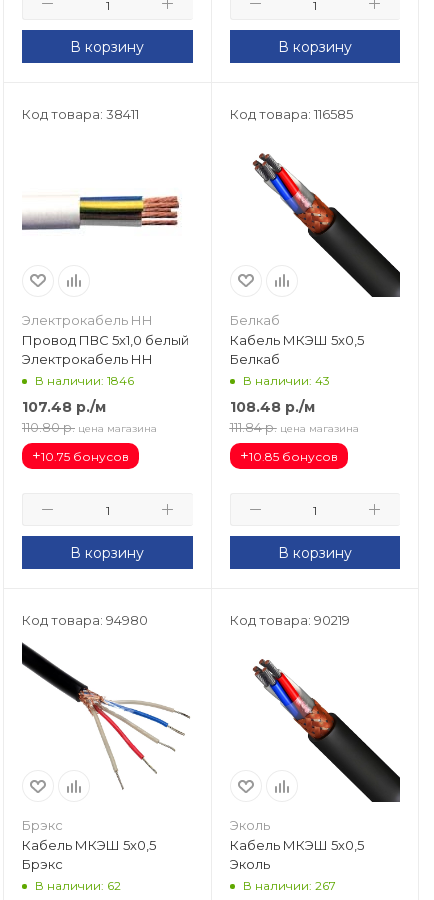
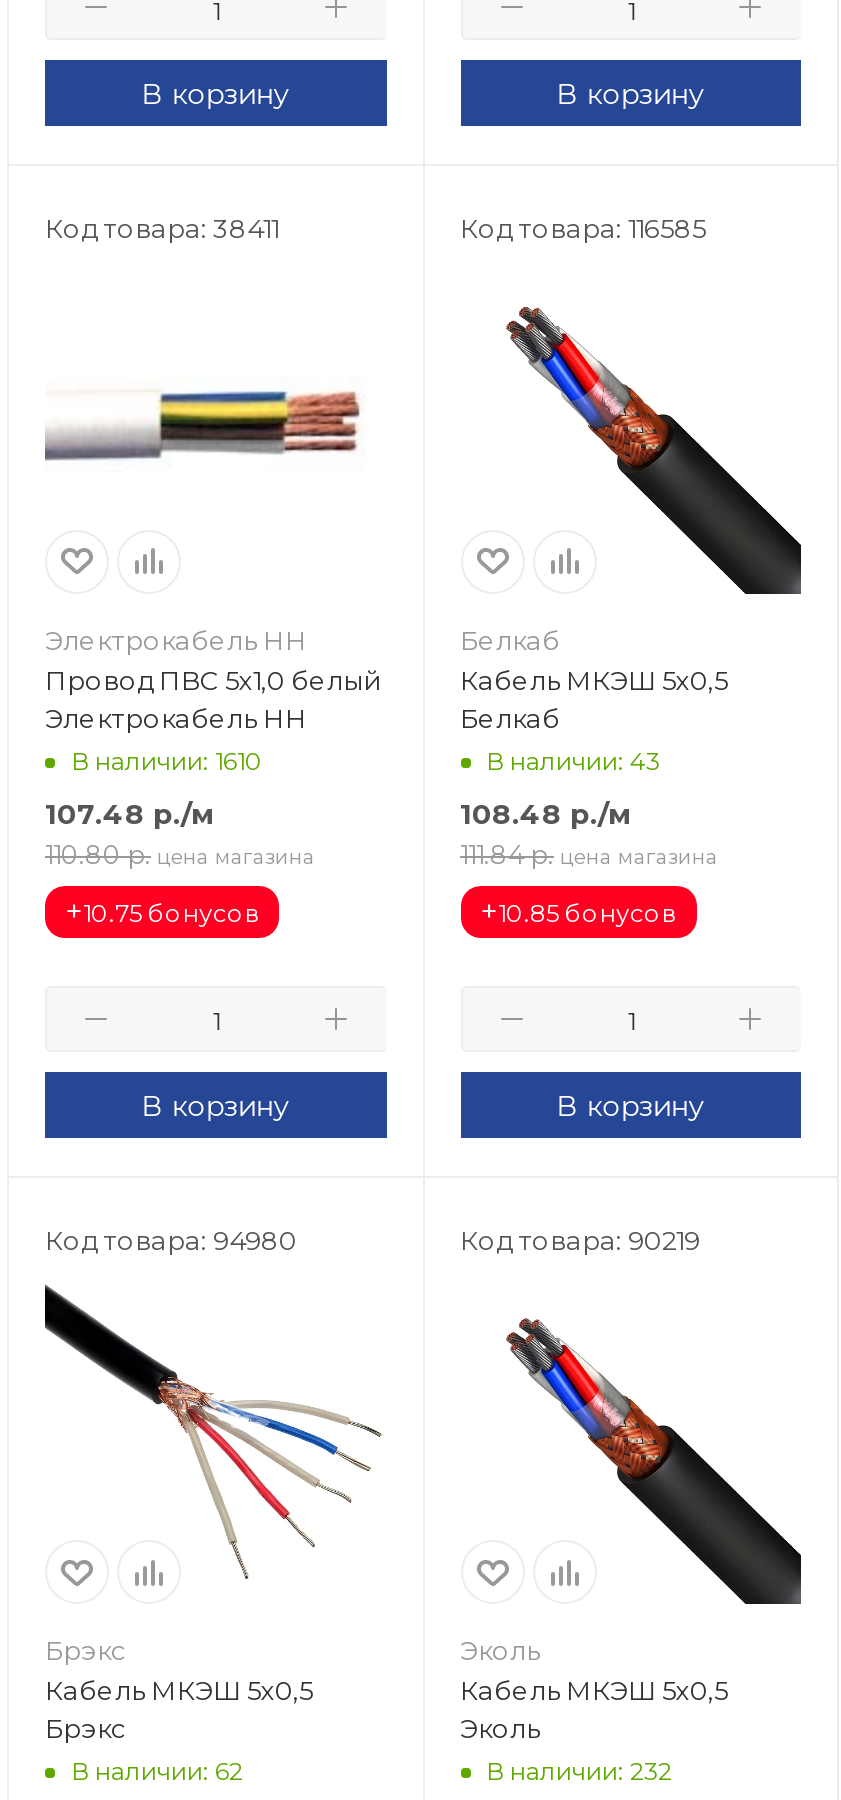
- В наличии: 1846
+ В наличии: 1610

- В наличии: 267
+ В наличии: 232
